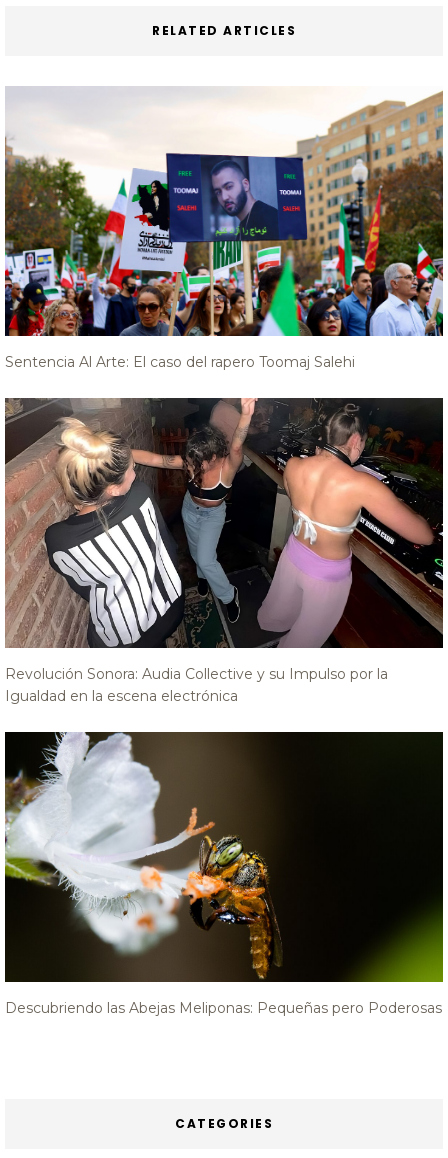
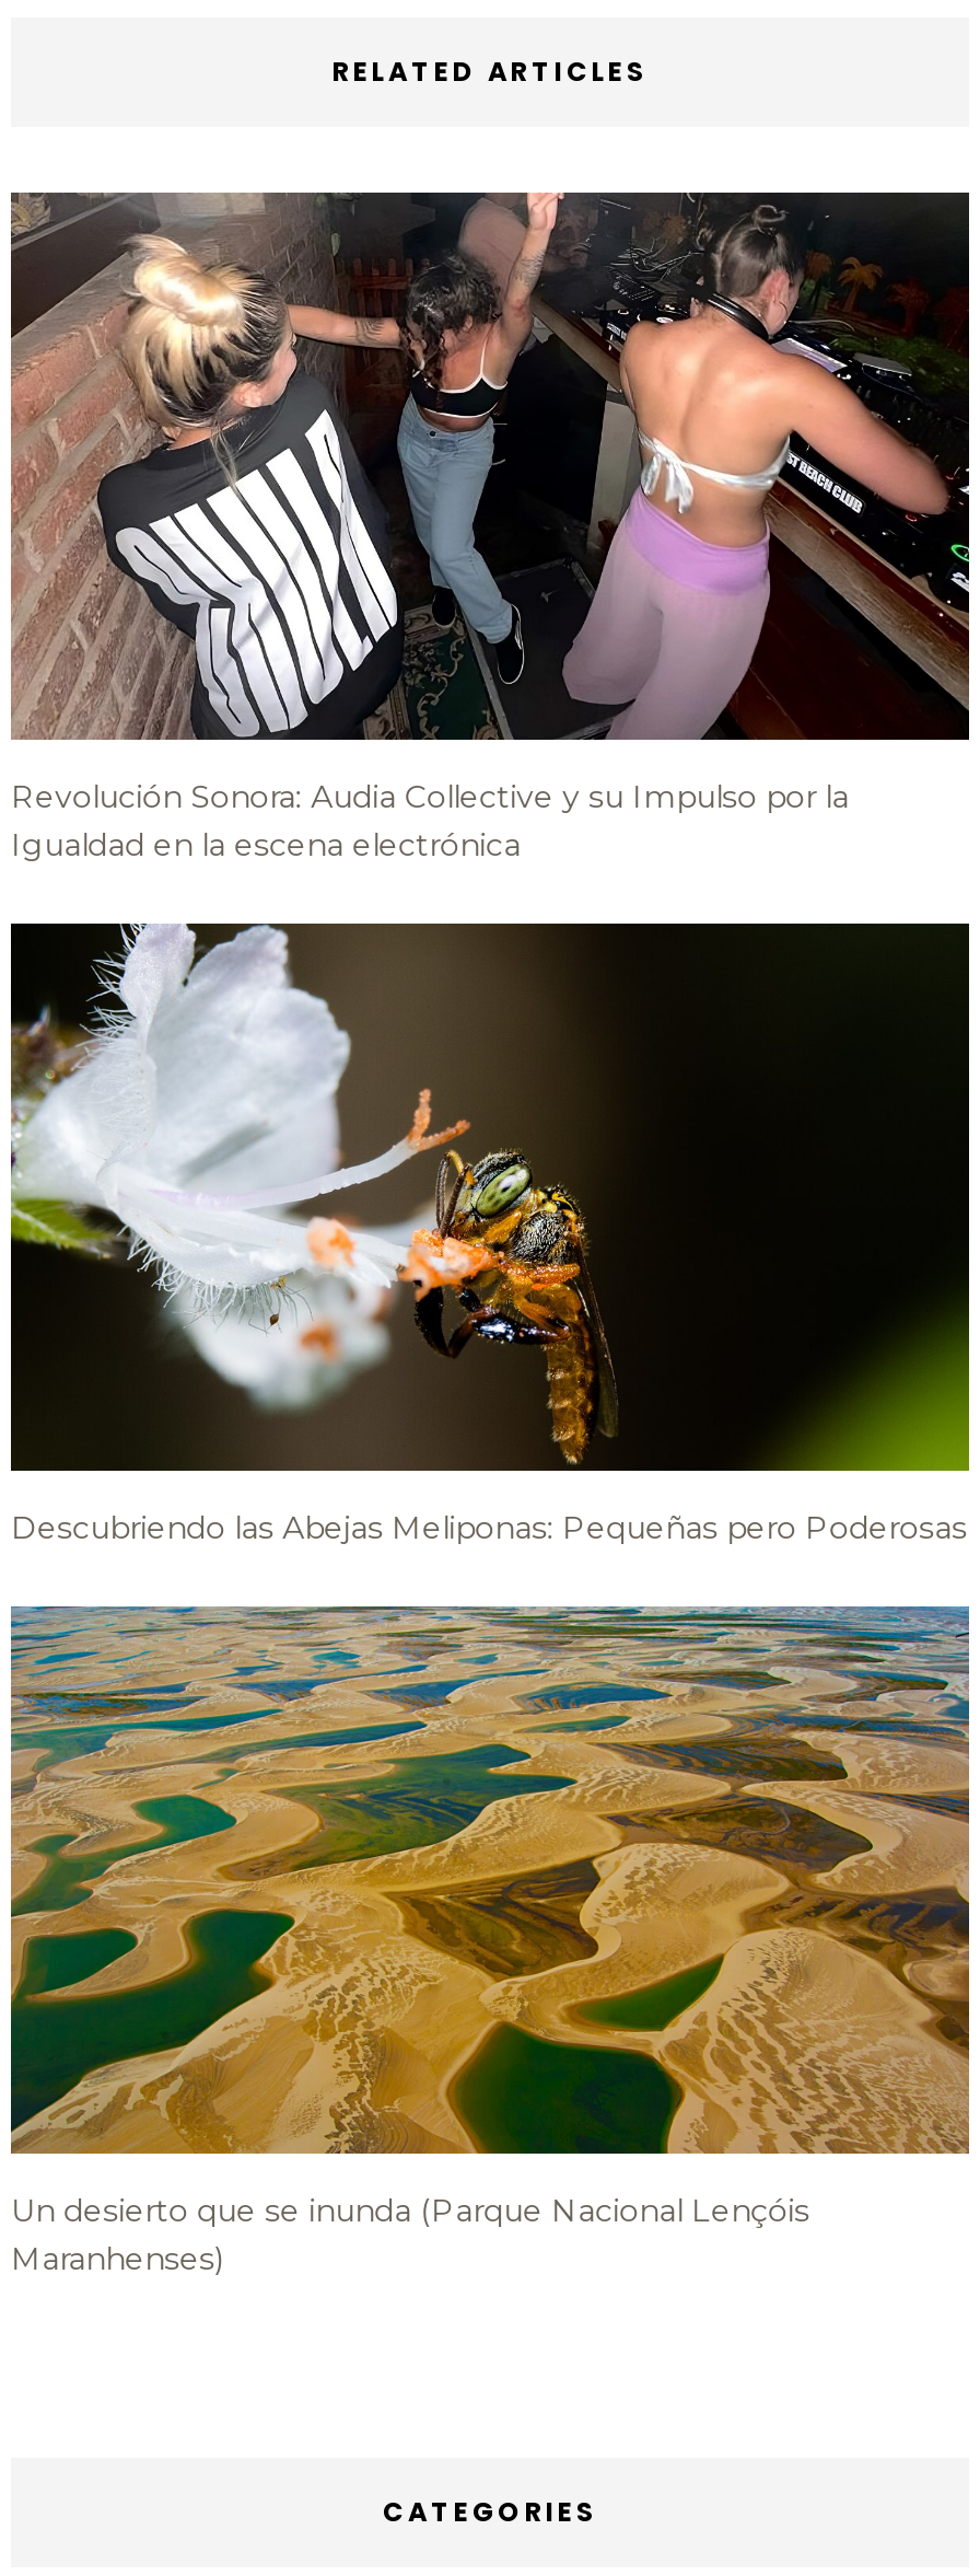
- [image]
- Sentencia Al Arte: El caso del rapero Toomaj Salehi

moved up: [image] | Revolución Sonora: Audia Collective y su Impulso por la | Igualdad en la escena electrónica | Descubriendo las Abejas Meliponas: Pequeñas pero Poderosas

+ [image]
+ Un desierto que se inunda (Parque Nacional Lençóis
+ Maranhenses)
